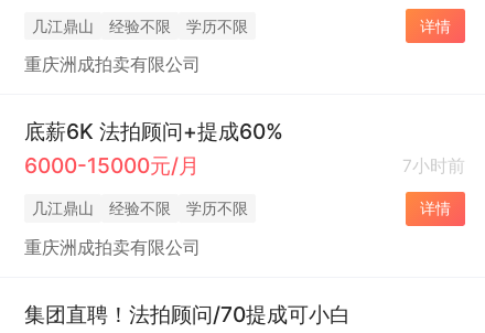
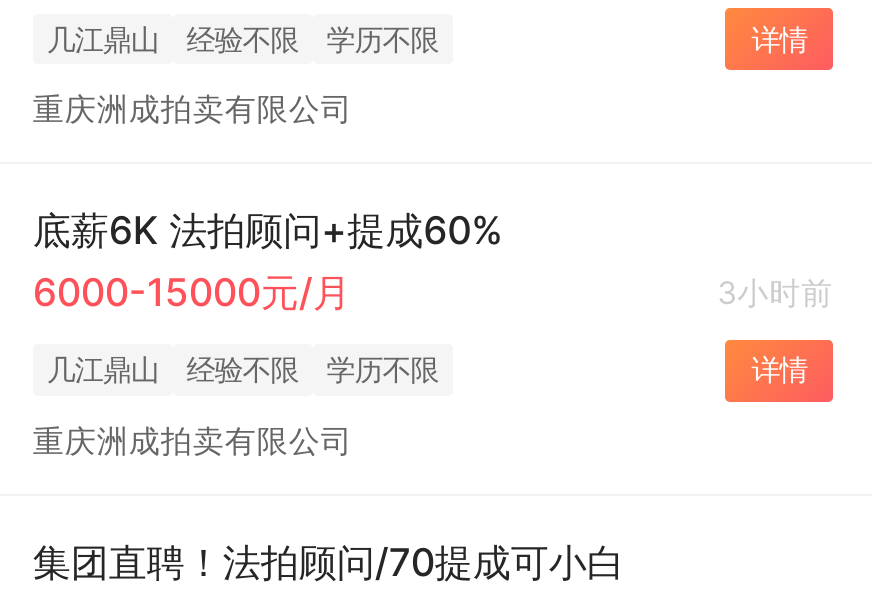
- 7小时前
+ 3小时前
